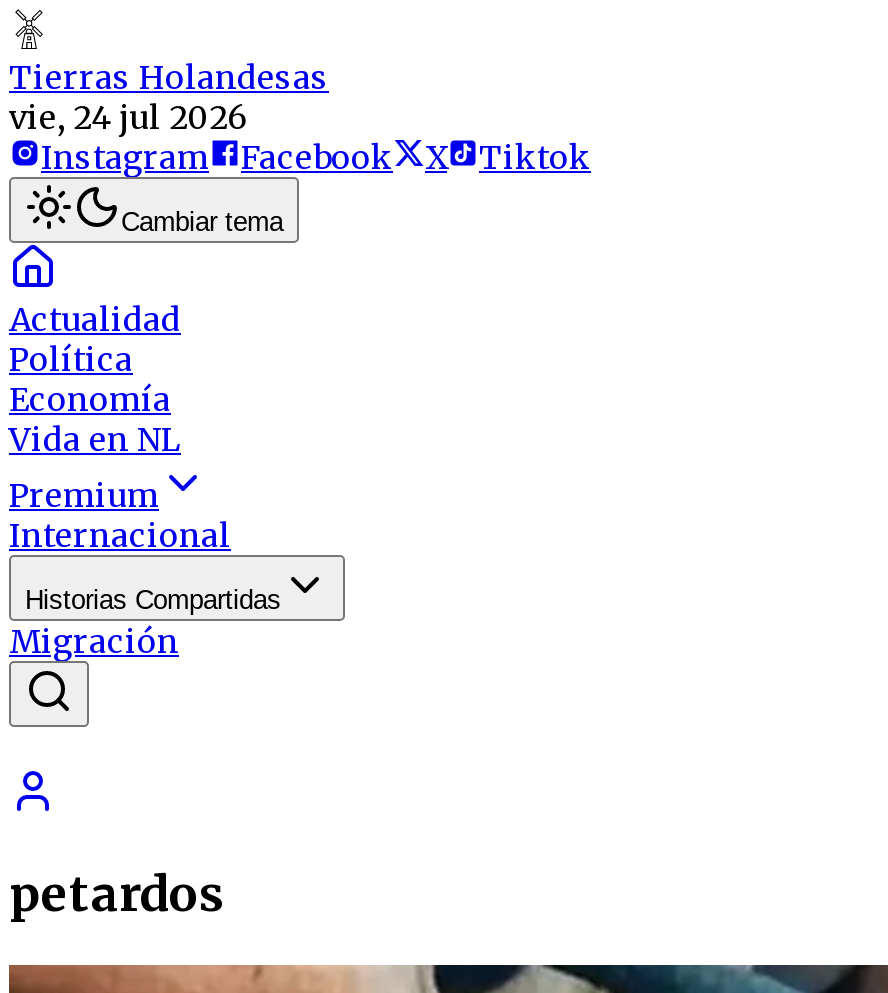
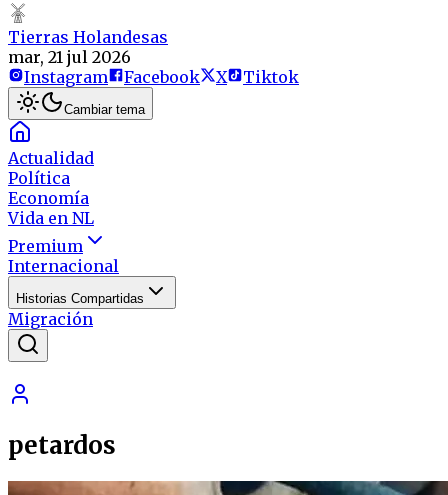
- vie, 24 jul 2026
+ mar, 21 jul 2026
